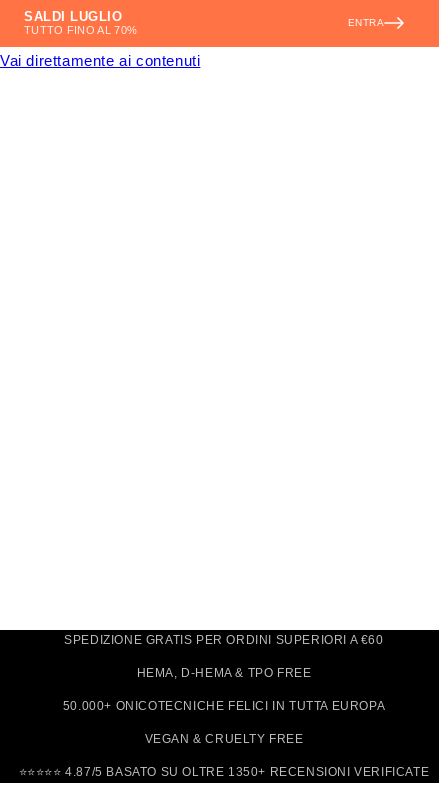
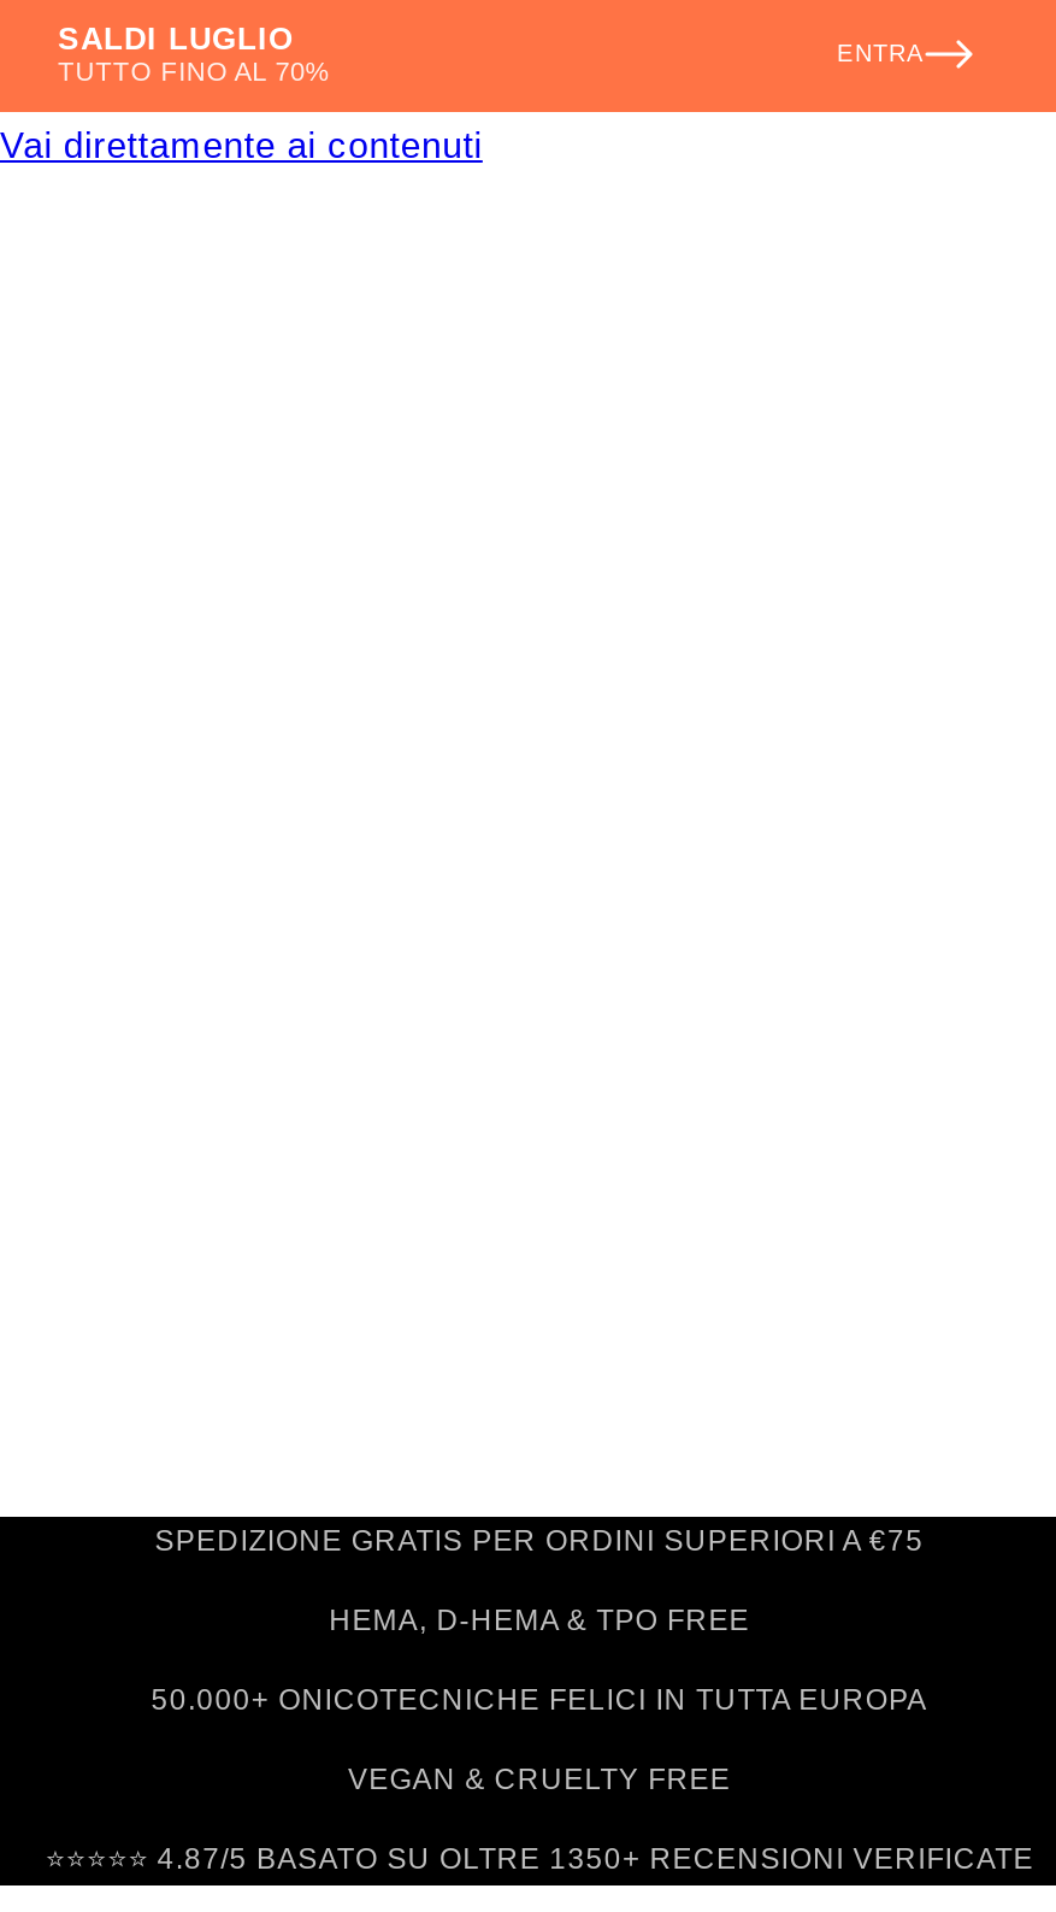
- SPEDIZIONE GRATIS PER ORDINI SUPERIORI A €60
+ SPEDIZIONE GRATIS PER ORDINI SUPERIORI A €75
